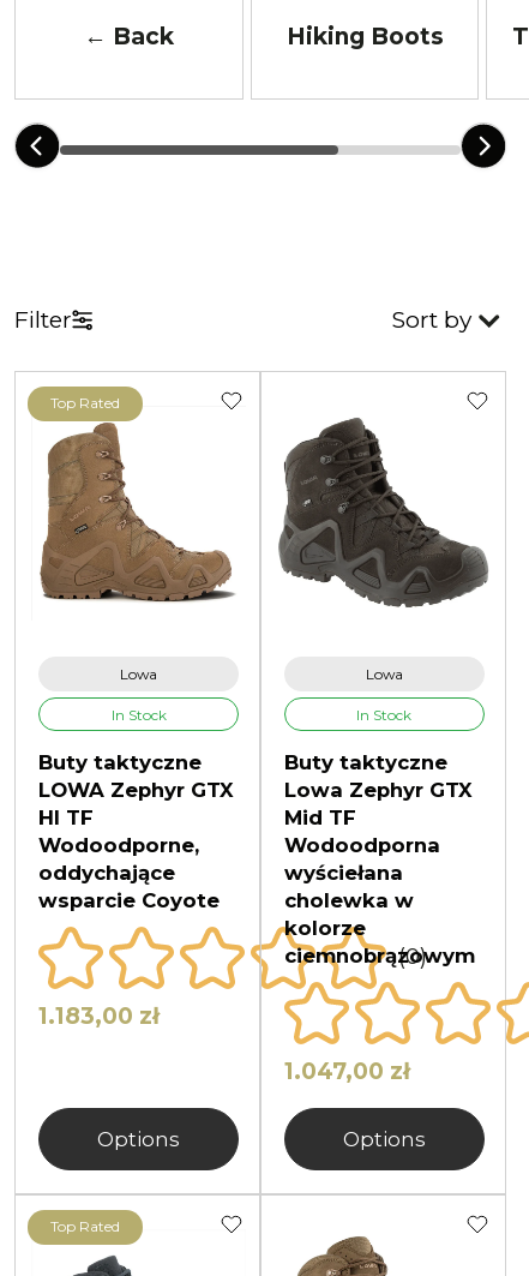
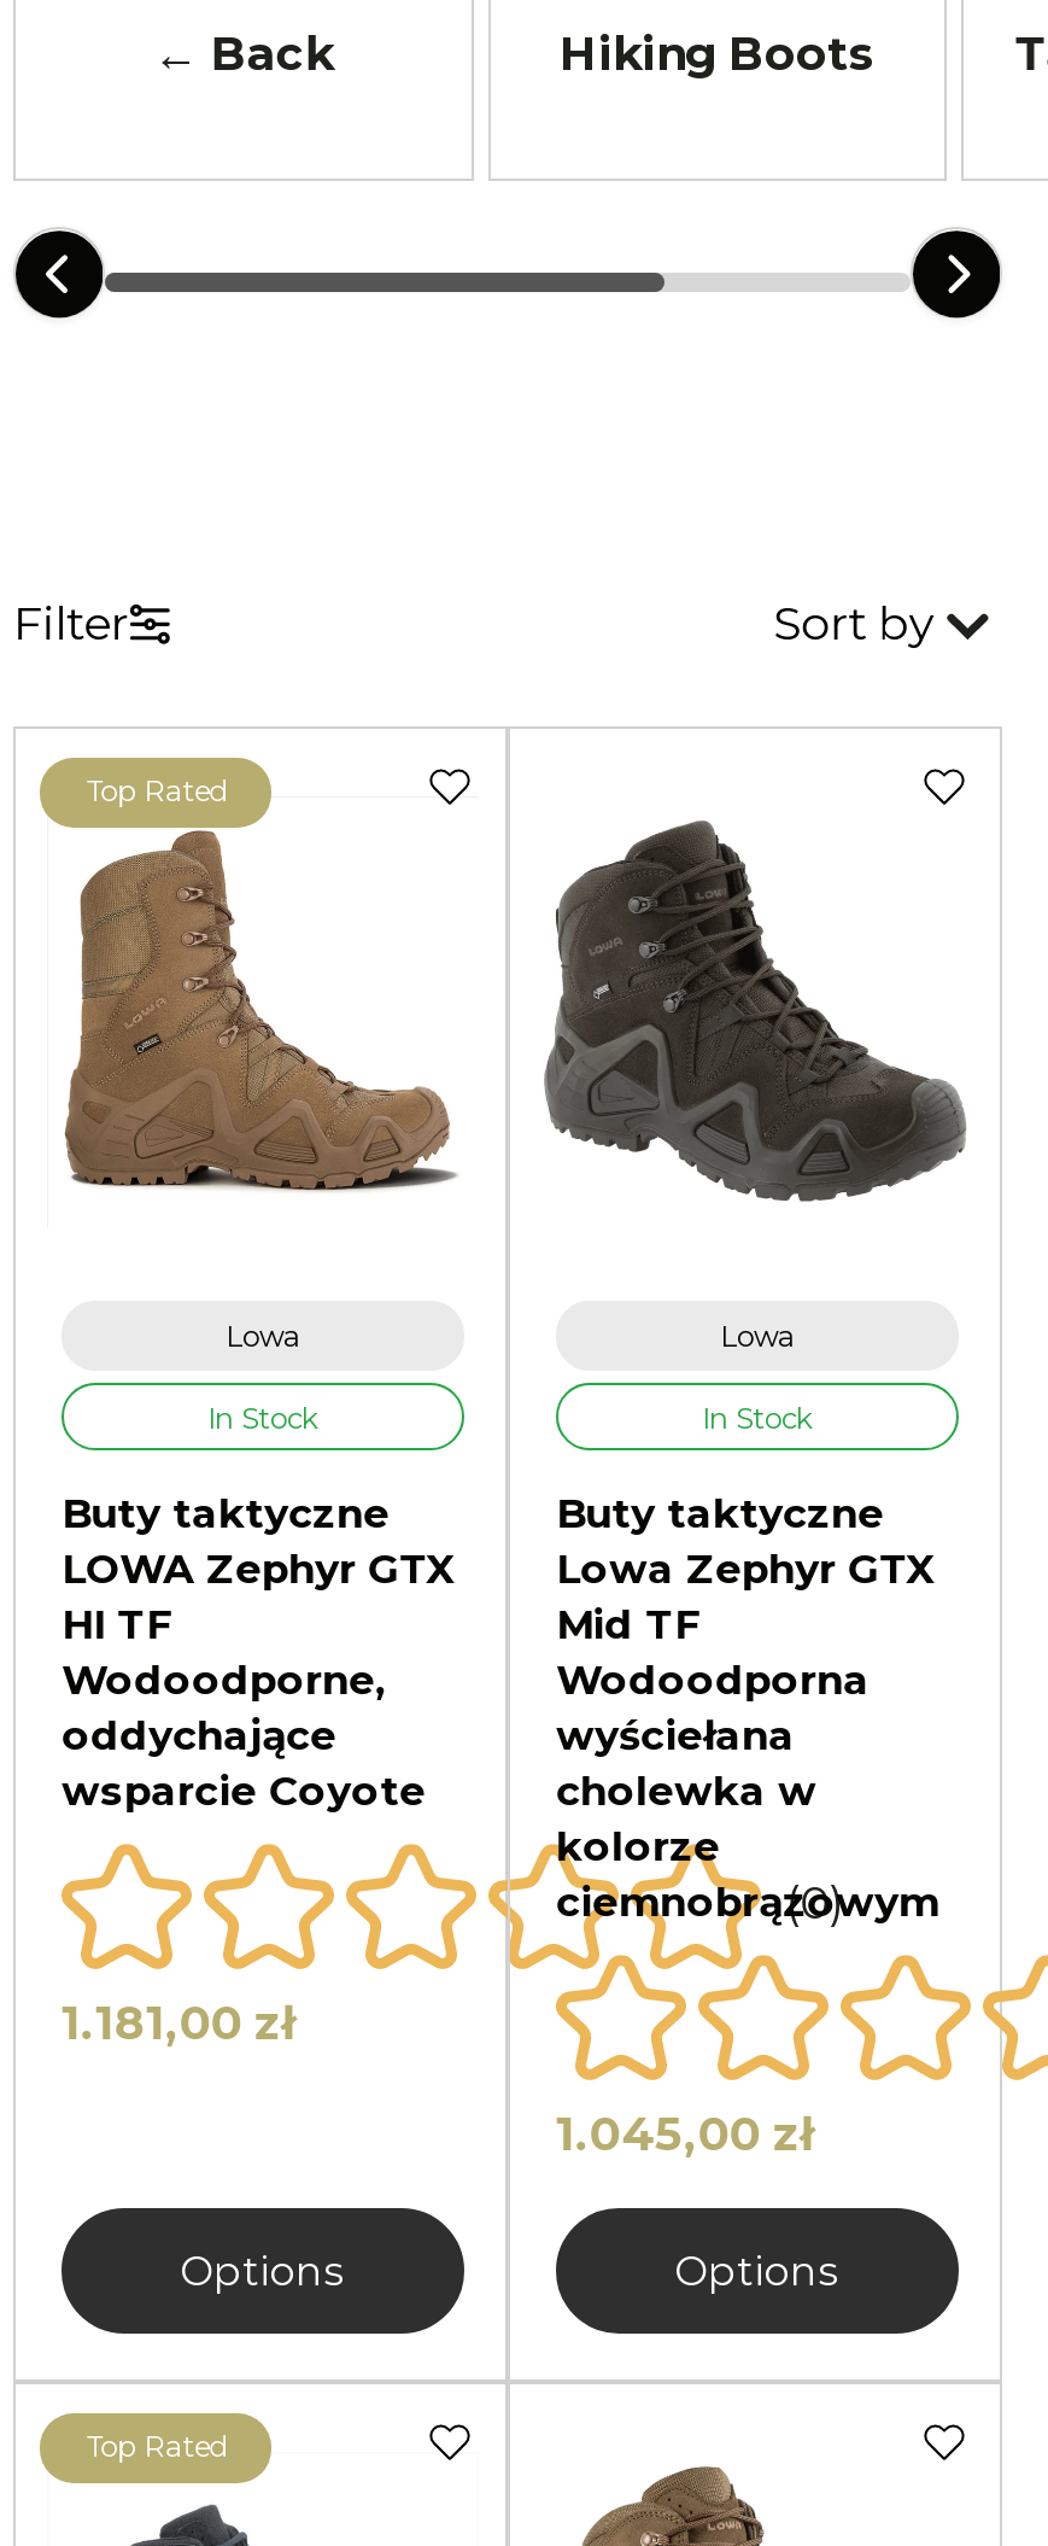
- 1.183,00 zł
+ 1.181,00 zł

- 1.047,00 zł
+ 1.045,00 zł
